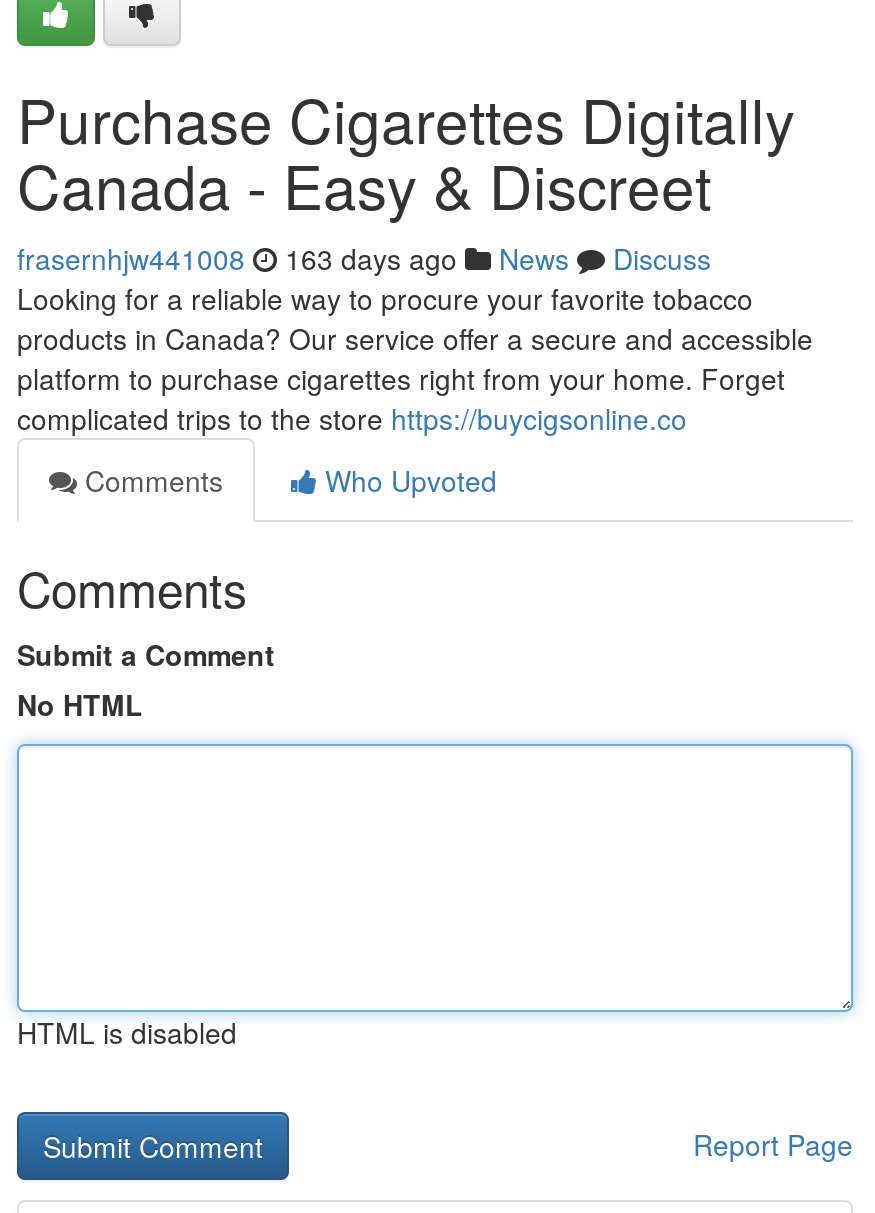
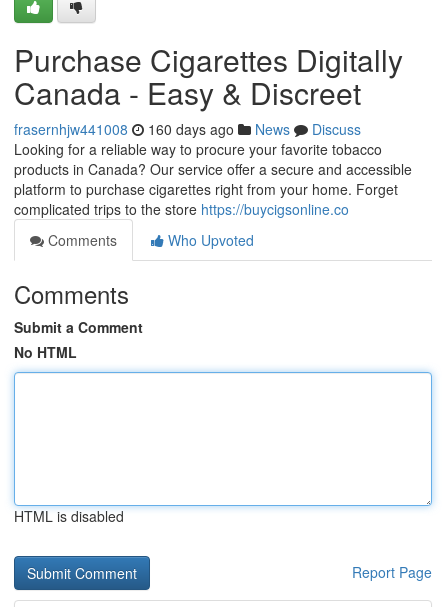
- frasernhjw441008 163 days ago News Discuss
+ frasernhjw441008 160 days ago News Discuss
